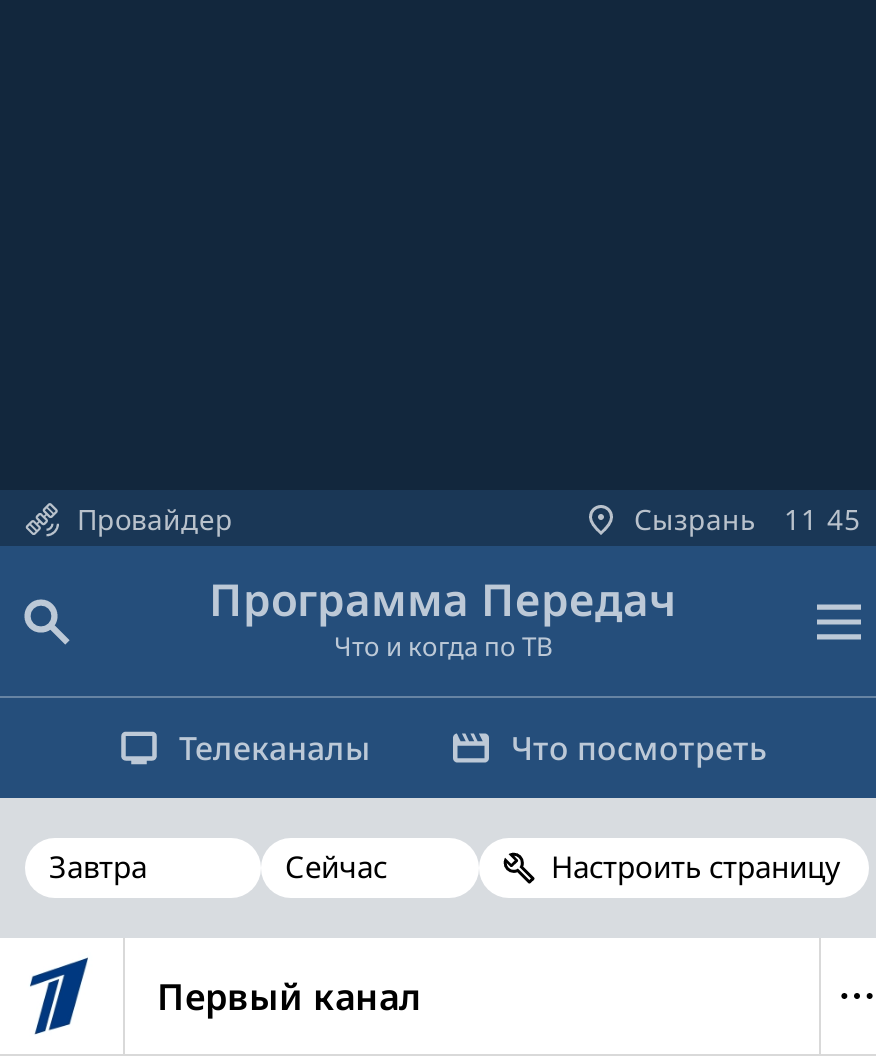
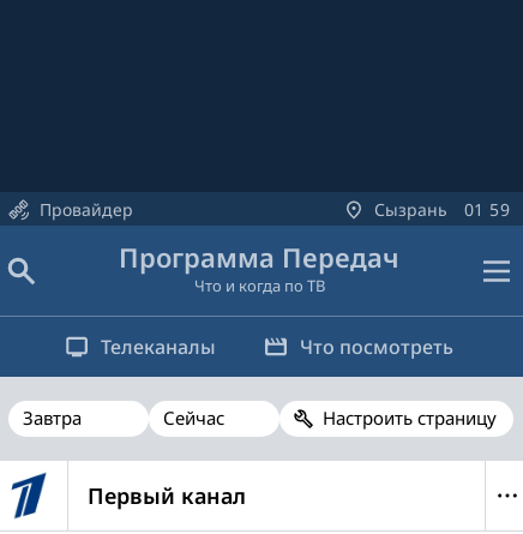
- Сызрань 11 45
+ Сызрань 01: 59
